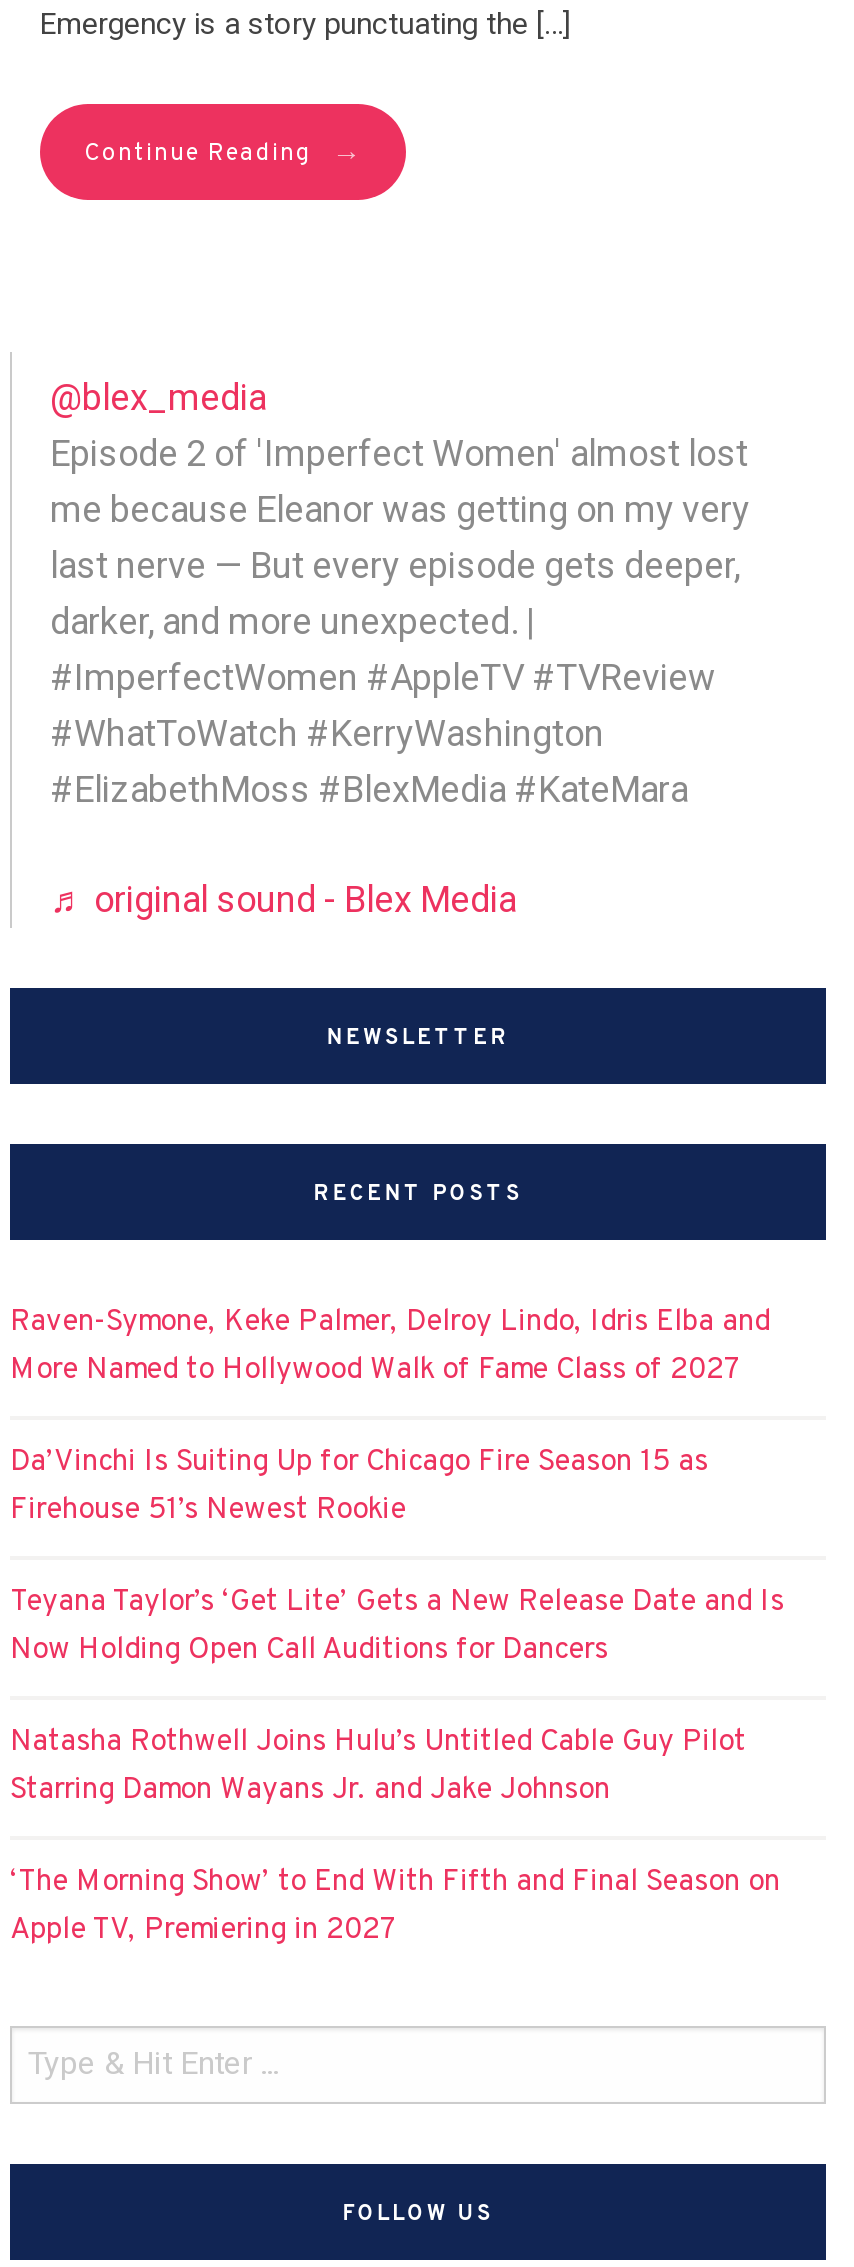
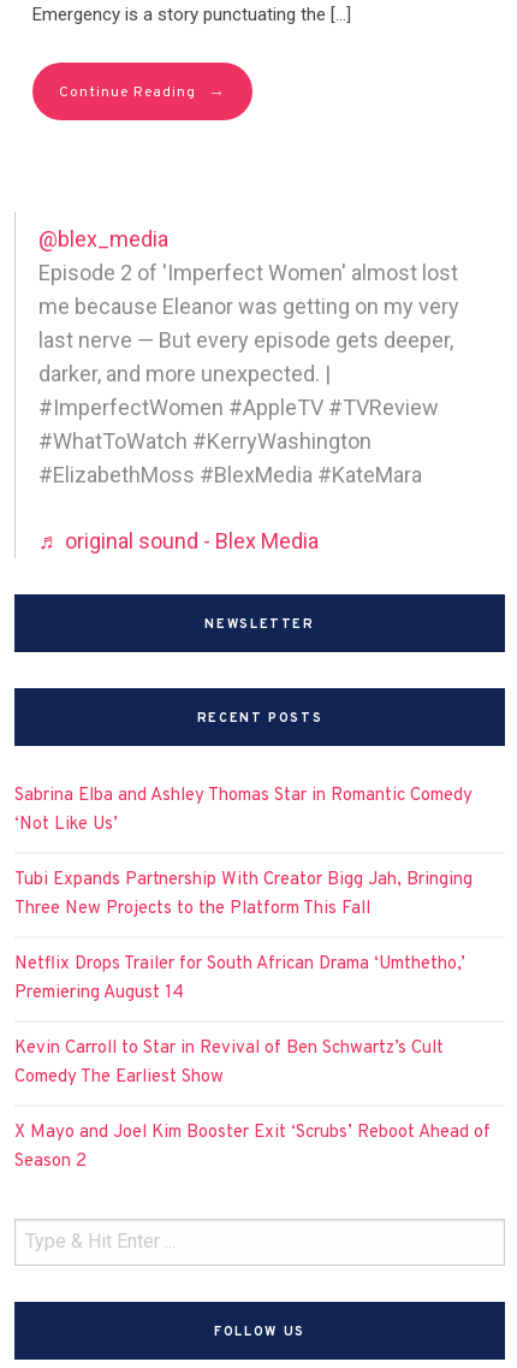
- Raven-Symone, Keke Palmer, Delroy Lindo, Idris Elba and
- More Named to Hollywood Walk of Fame Class of 2027
+ Sabrina Elba and Ashley Thomas Star in Romantic Comedy
+ ‘Not Like Us’

- Da’Vinchi Is Suiting Up for Chicago Fire Season 15 as
- Firehouse 51’s Newest Rookie
+ Tubi Expands Partnership With Creator Bigg Jah, Bringing
+ Three New Projects to the Platform This Fall

- Teyana Taylor’s ‘Get Lite’ Gets a New Release Date and Is
- Now Holding Open Call Auditions for Dancers
+ Netflix Drops Trailer for South African Drama ‘Umthetho,’
+ Premiering August 14

- Natasha Rothwell Joins Hulu’s Untitled Cable Guy Pilot
- Starring Damon Wayans Jr. and Jake Johnson
+ Kevin Carroll to Star in Revival of Ben Schwartz’s Cult
+ Comedy The Earliest Show

- ‘The Morning Show’ to End With Fifth and Final Season on
- Apple TV, Premiering in 2027
+ X Mayo and Joel Kim Booster Exit ‘Scrubs’ Reboot Ahead of
+ Season 2
